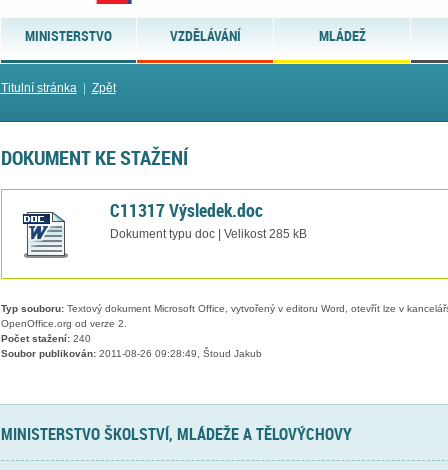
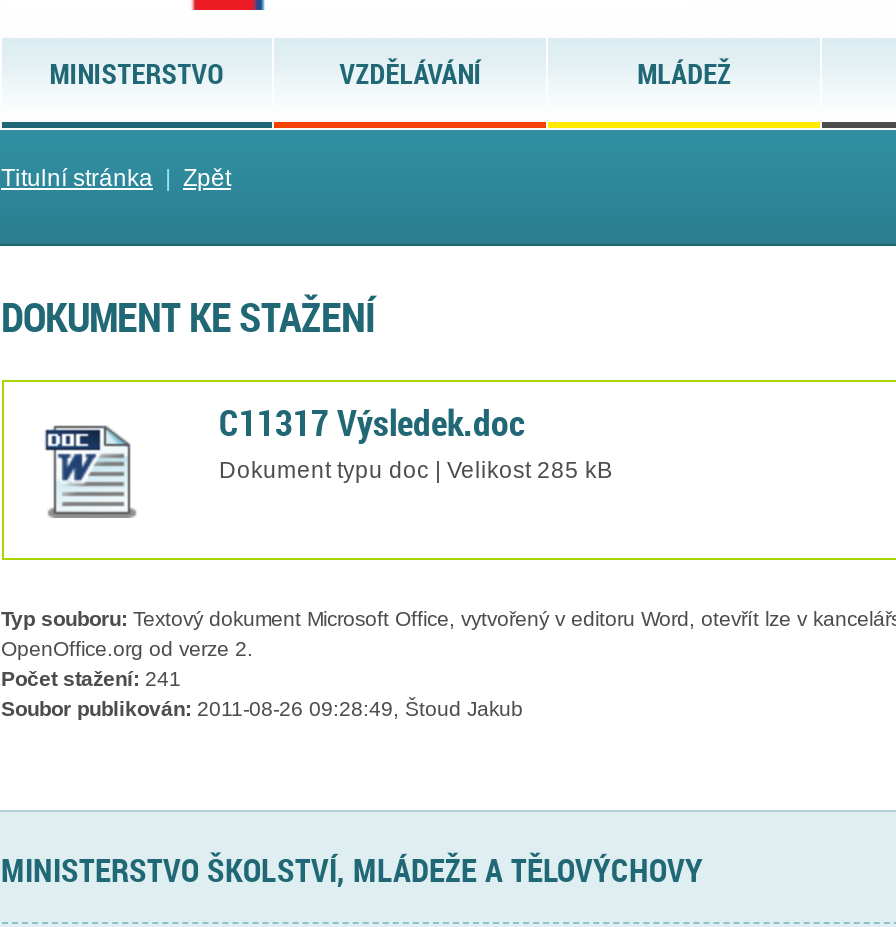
- Počet stažení: 240
+ Počet stažení: 241
